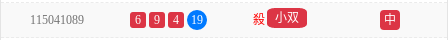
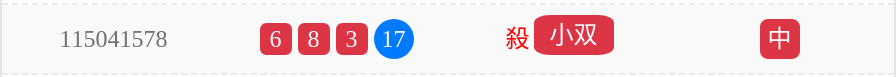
- 115041089
+ 115041578

- 9
+ 8

- 4
+ 3

- 19
+ 17
